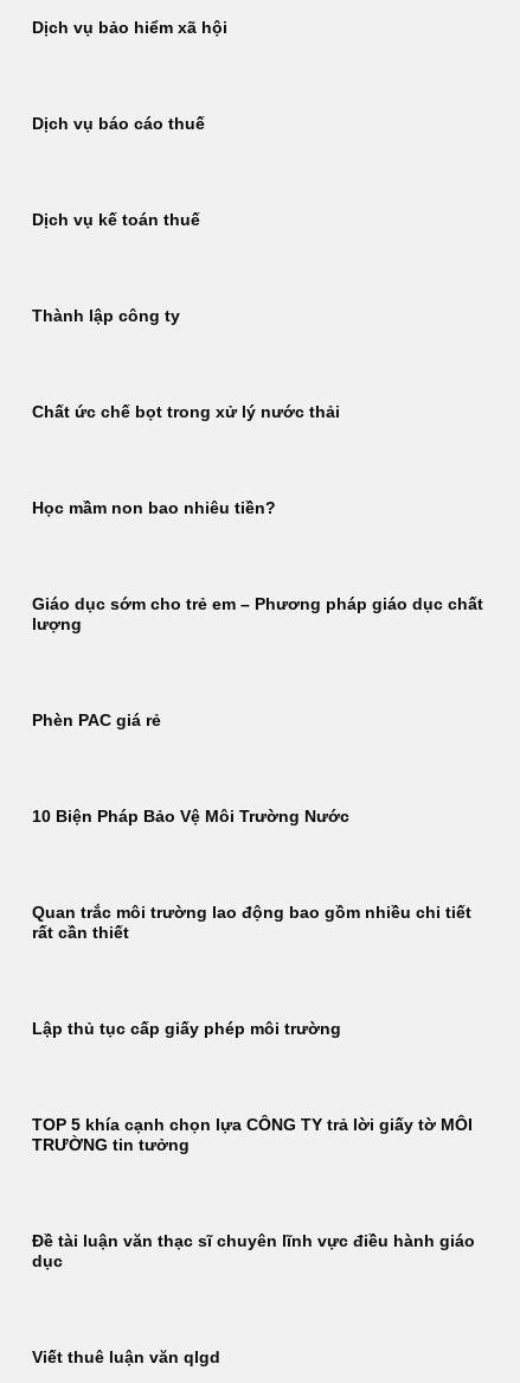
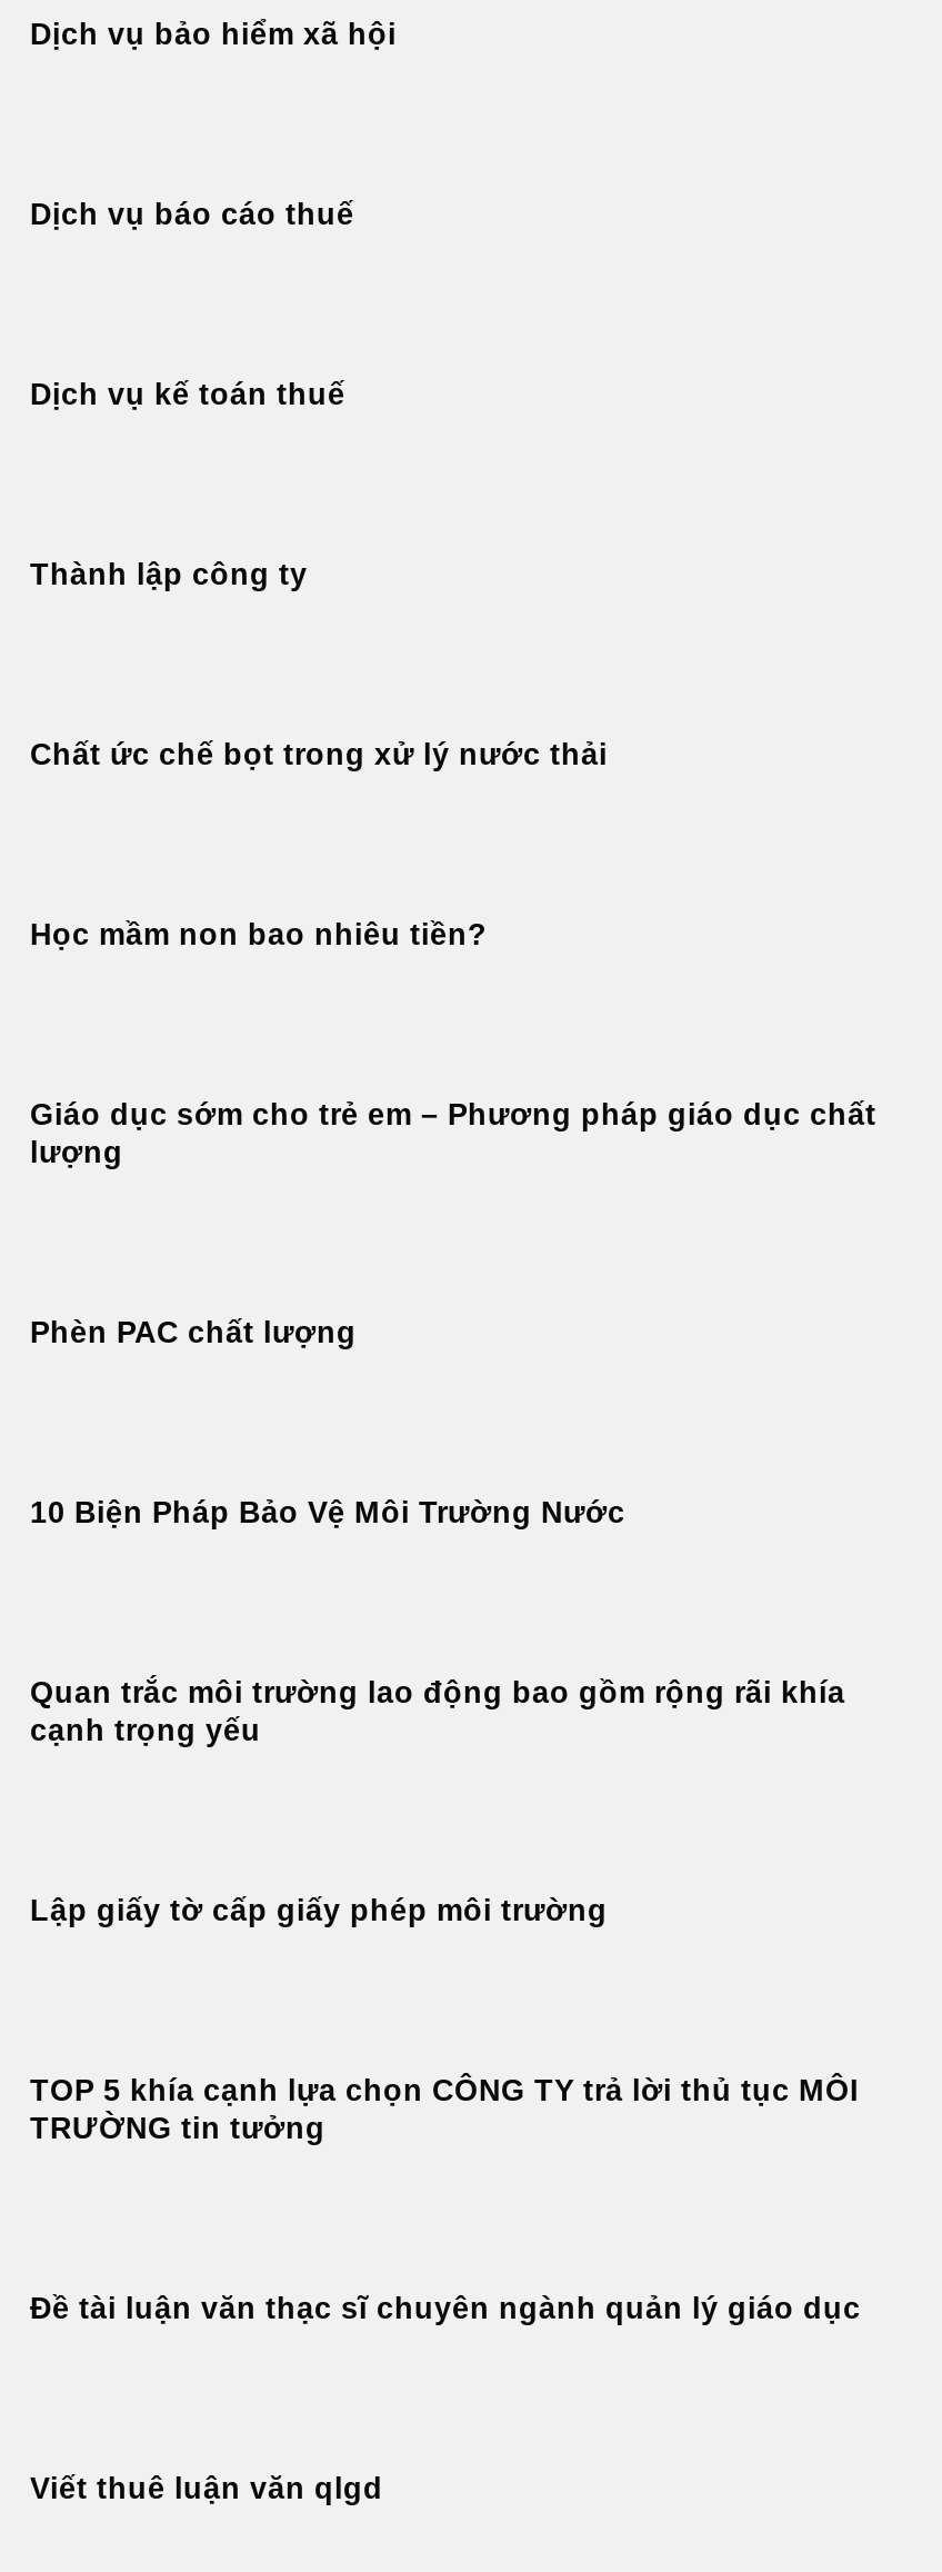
- Phèn PAC giá rẻ
+ Phèn PAC chất lượng

- Quan trắc môi trường lao động bao gồm nhiều chi tiết
- rất cần thiết
+ Quan trắc môi trường lao động bao gồm rộng rãi khía
+ cạnh trọng yếu

- Lập thủ tục cấp giấy phép môi trường
+ Lập giấy tờ cấp giấy phép môi trường

- TOP 5 khía cạnh chọn lựa CÔNG TY trả lời giấy tờ MÔI
+ TOP 5 khía cạnh lựa chọn CÔNG TY trả lời thủ tục MÔI

- Đề tài luận văn thạc sĩ chuyên lĩnh vực điều hành giáo
- dục
+ Đề tài luận văn thạc sĩ chuyên ngành quản lý giáo dục
